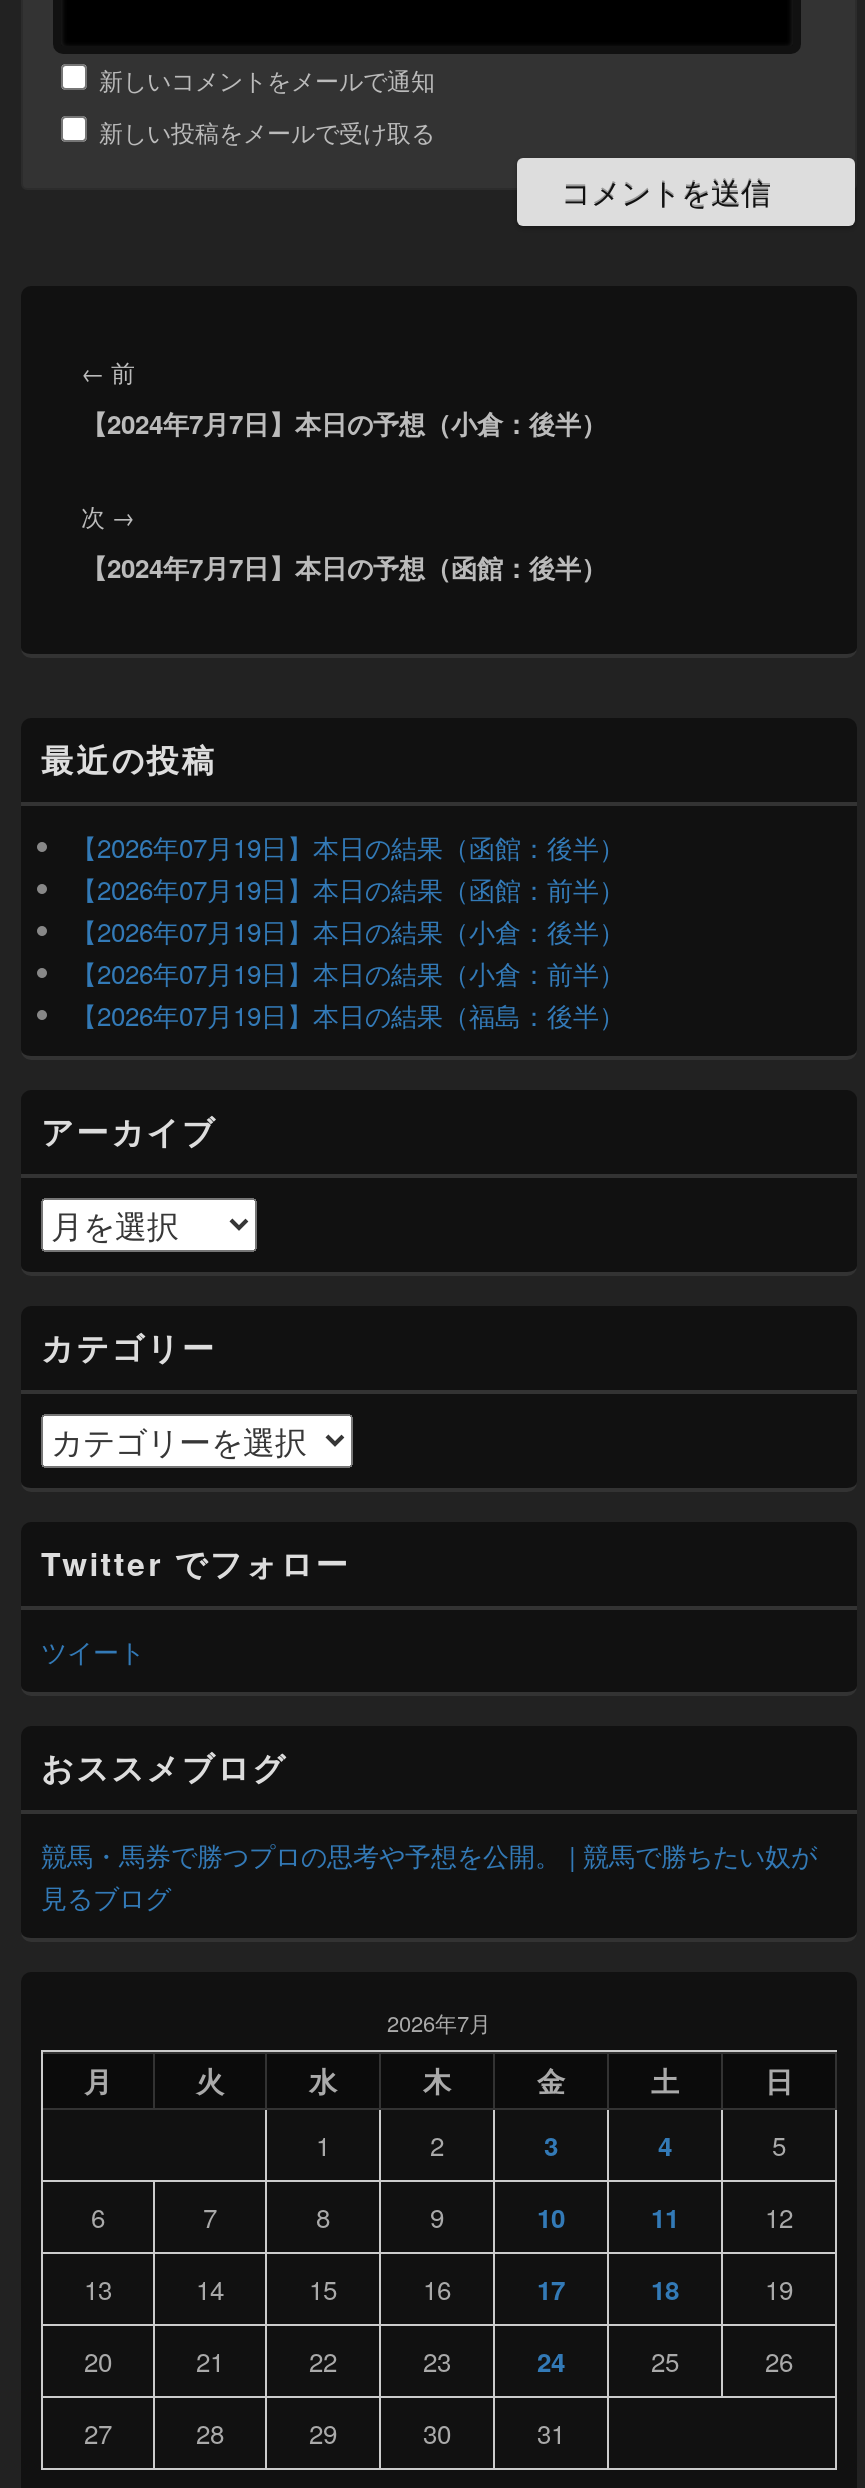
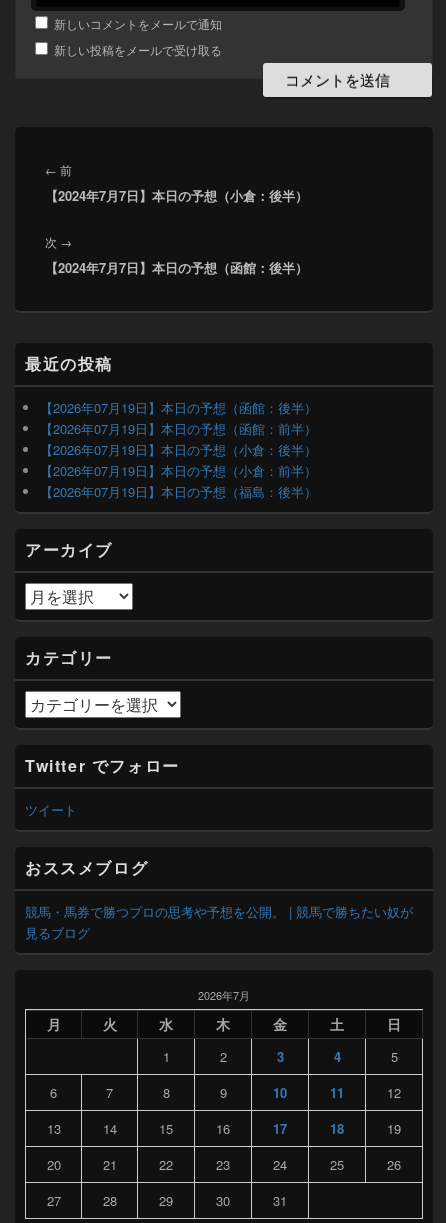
- 【2026年07月19日】本日の結果（函館：後半）
+ 【2026年07月19日】本日の予想（函館：後半）

- 【2026年07月19日】本日の結果（函館：前半）
+ 【2026年07月19日】本日の予想（函館：前半）

- 【2026年07月19日】本日の結果（小倉：後半）
+ 【2026年07月19日】本日の予想（小倉：後半）

- 【2026年07月19日】本日の結果（小倉：前半）
+ 【2026年07月19日】本日の予想（小倉：前半）

- 【2026年07月19日】本日の結果（福島：後半）
+ 【2026年07月19日】本日の予想（福島：後半）
